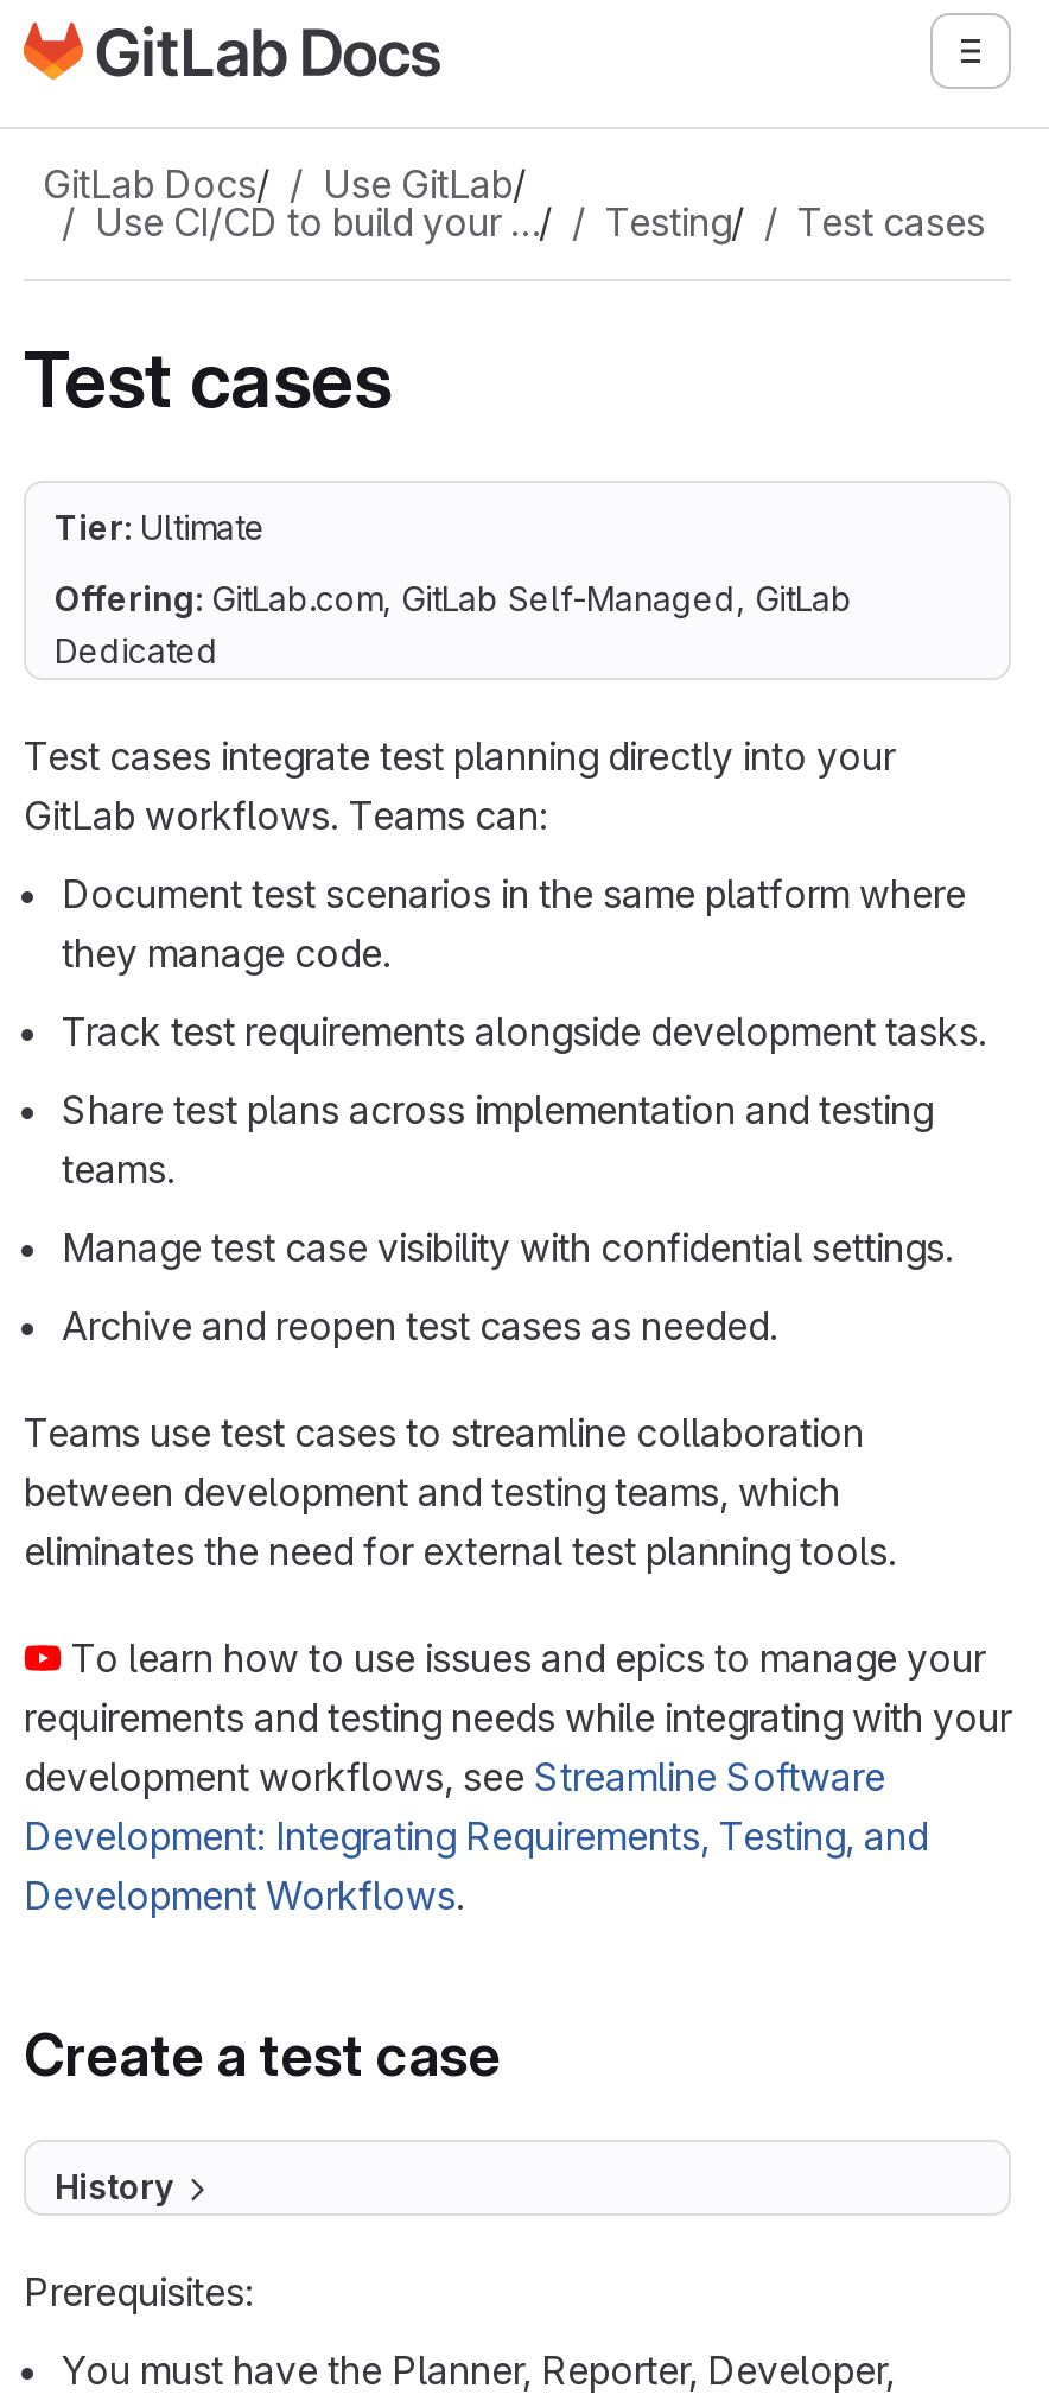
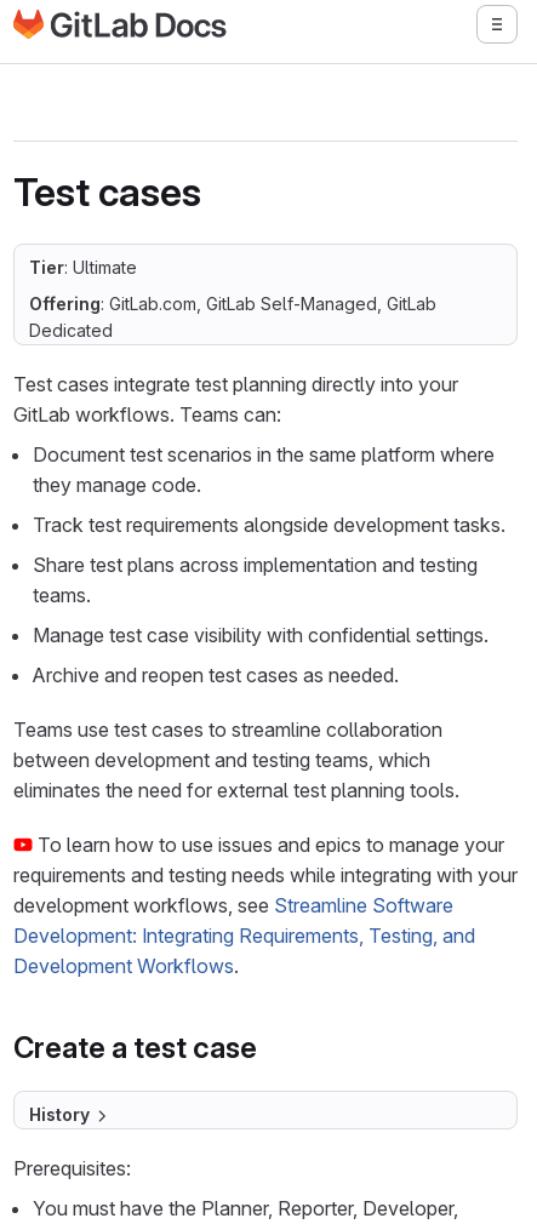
- GitLab Docs/
- Use GitLab/
- Use CI/CD to build your …/
- Testing/
- Test cases
